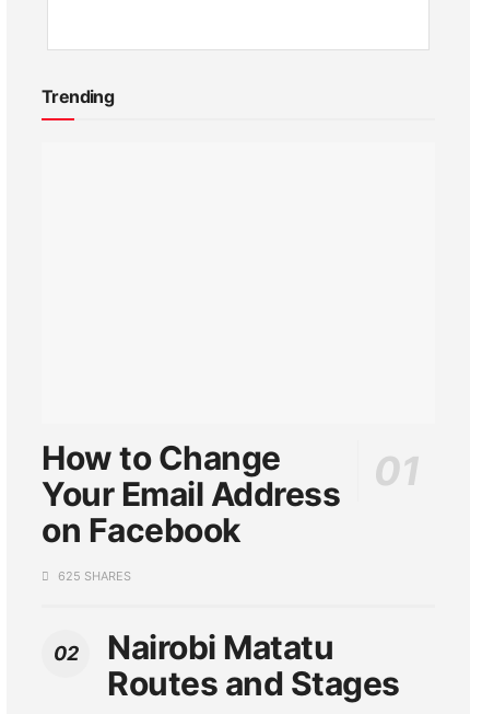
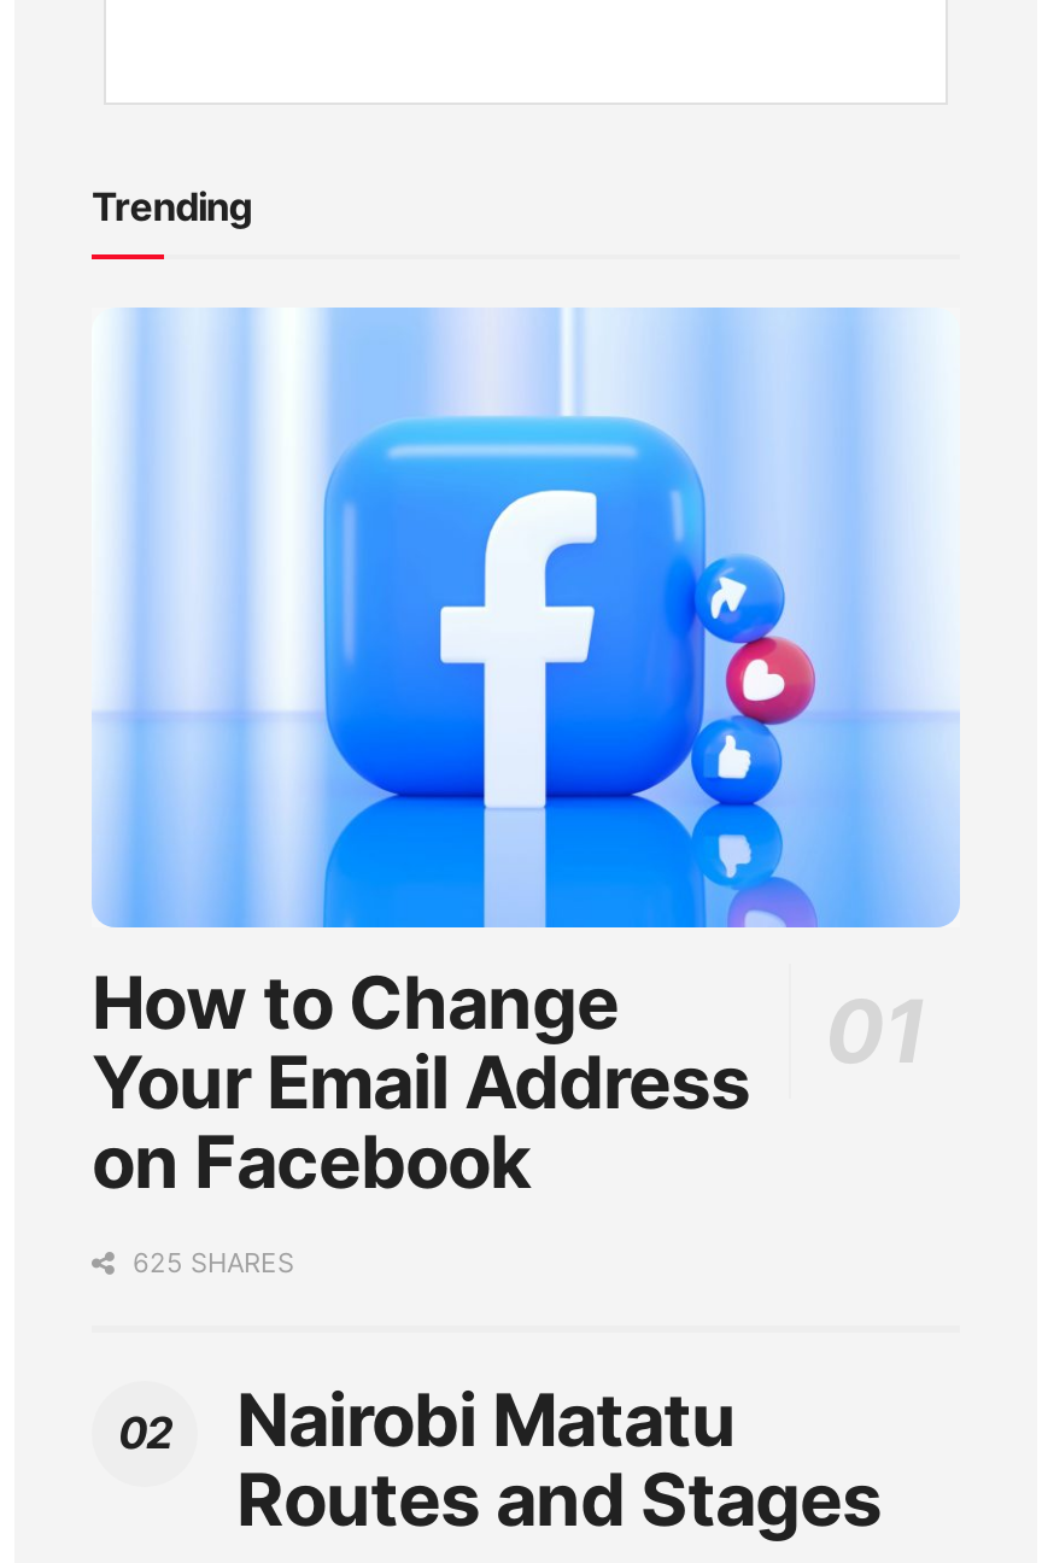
+ [image]
